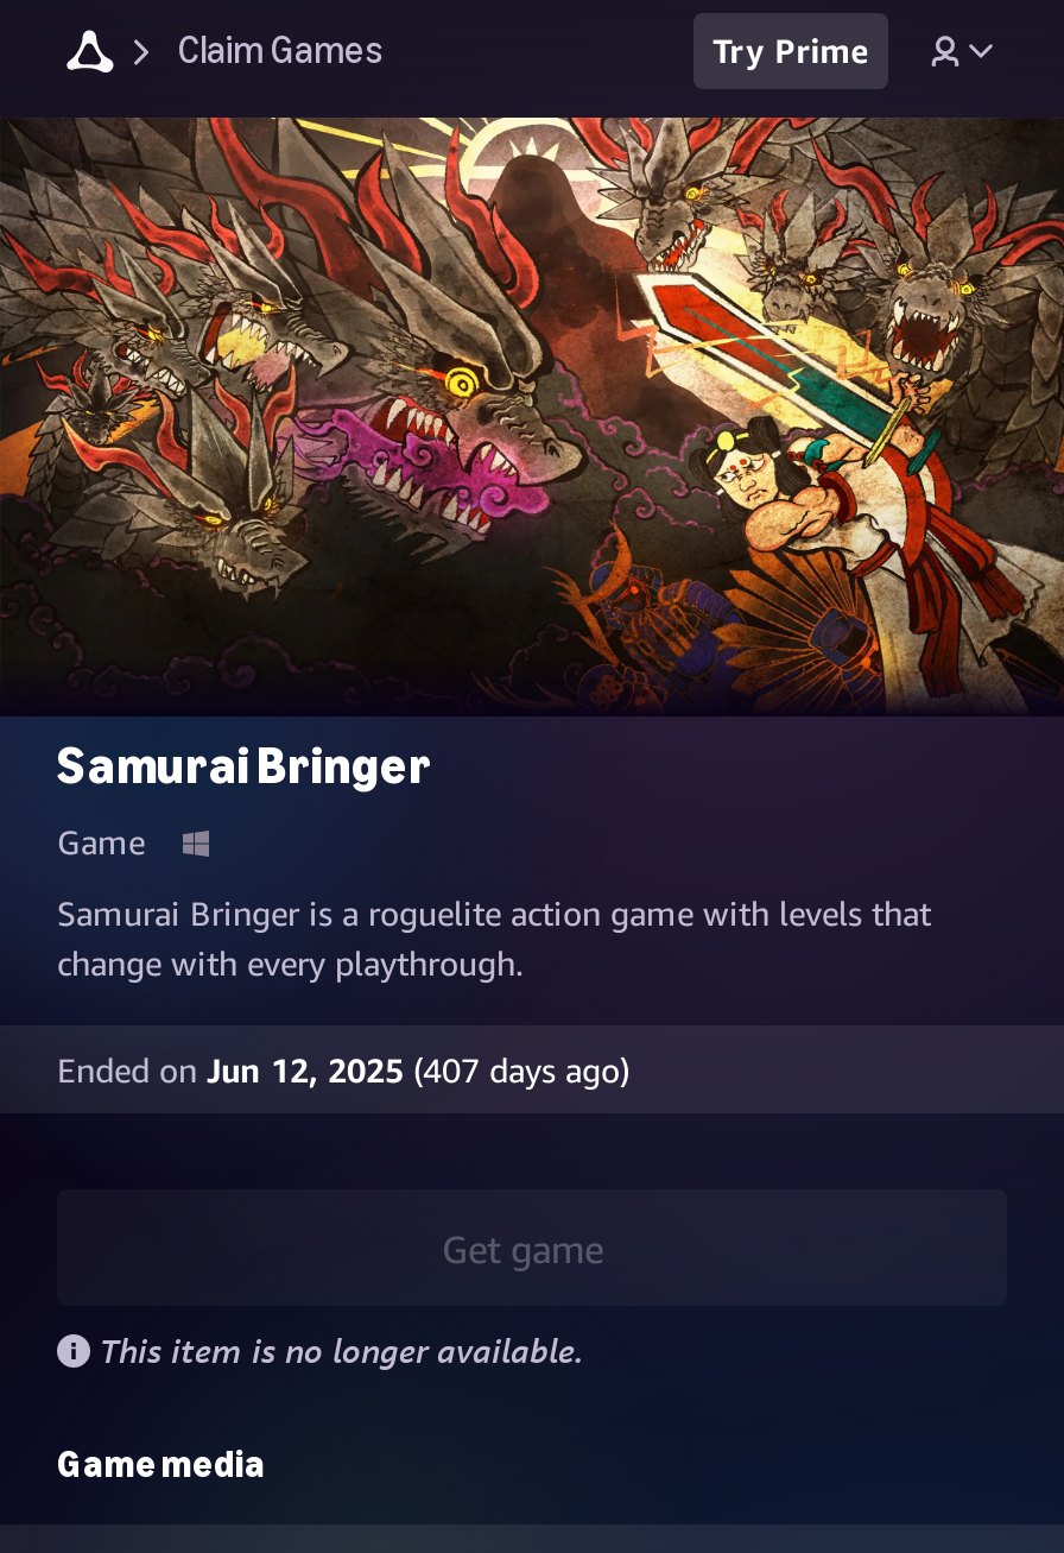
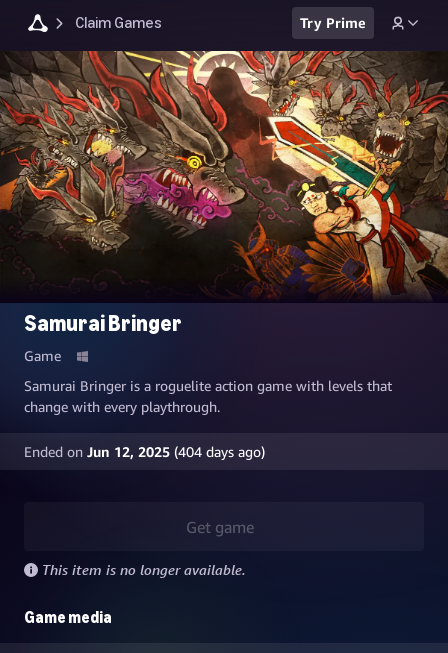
- Ended on Jun 12, 2025 (407 days ago)
+ Ended on Jun 12, 2025 (404 days ago)
